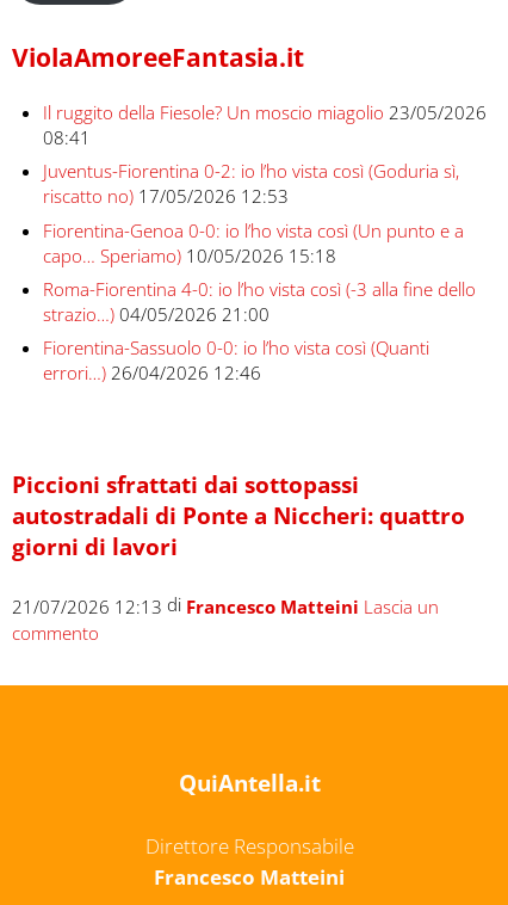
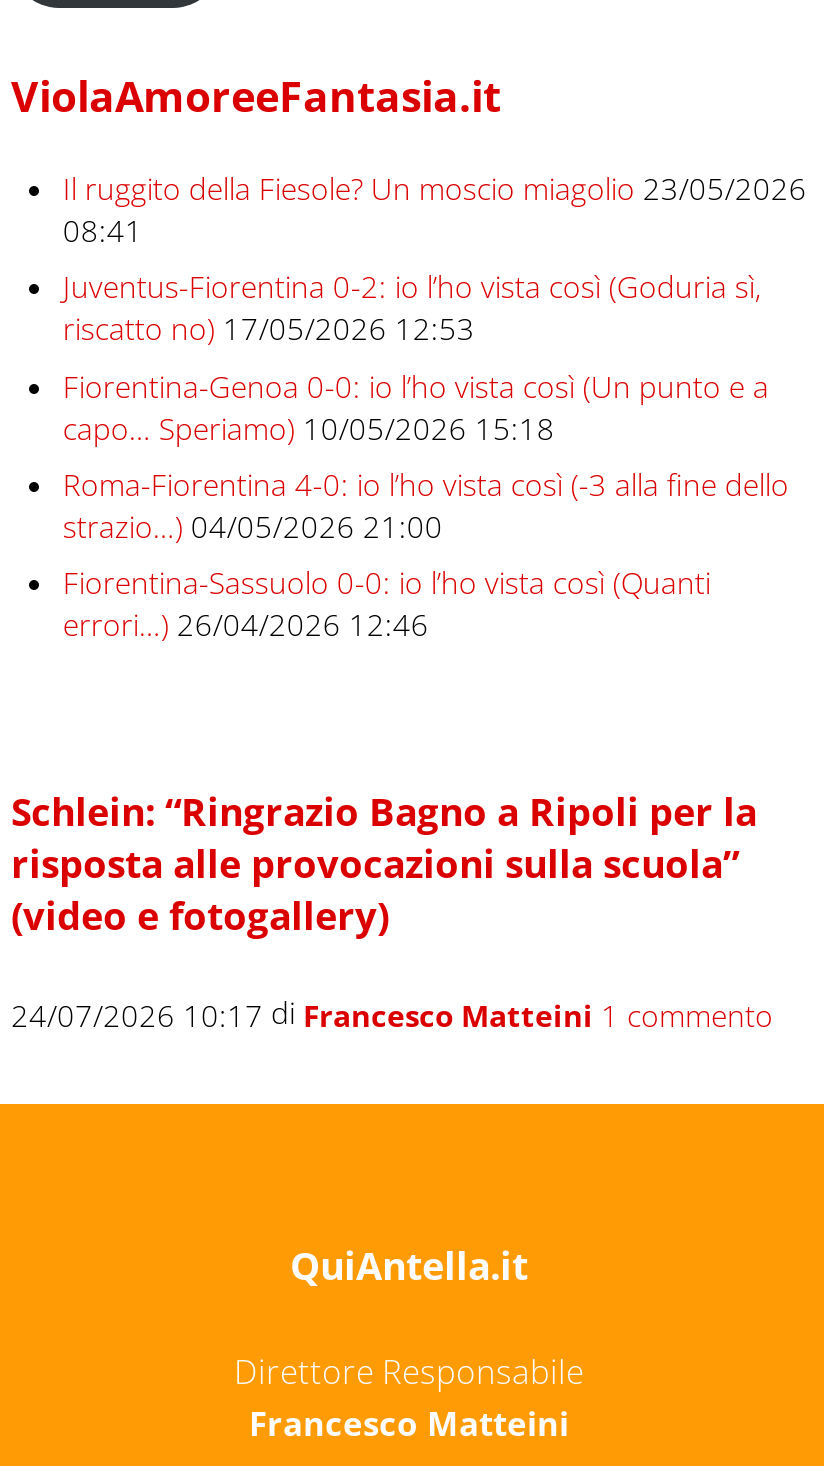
- Piccioni sfrattati dai sottopassi
- autostradali di Ponte a Niccheri: quattro
- giorni di lavori
+ Schlein: “Ringrazio Bagno a Ripoli per la
+ risposta alle provocazioni sulla scuola”
+ (video e fotogallery)

- 21/07/2026 12:13 di Francesco Matteini Lascia un
- commento
+ 24/07/2026 10:17 di Francesco Matteini 1 commento
